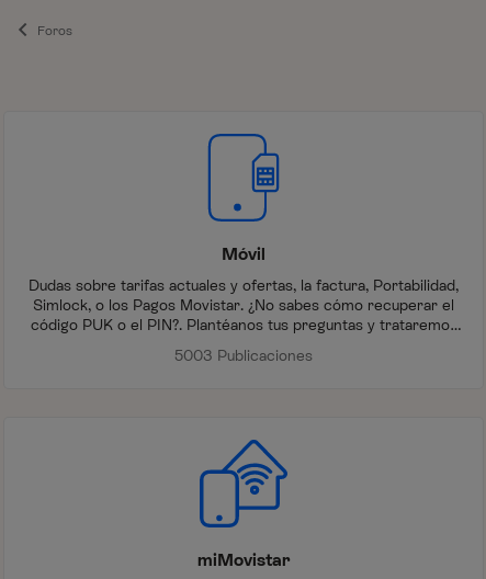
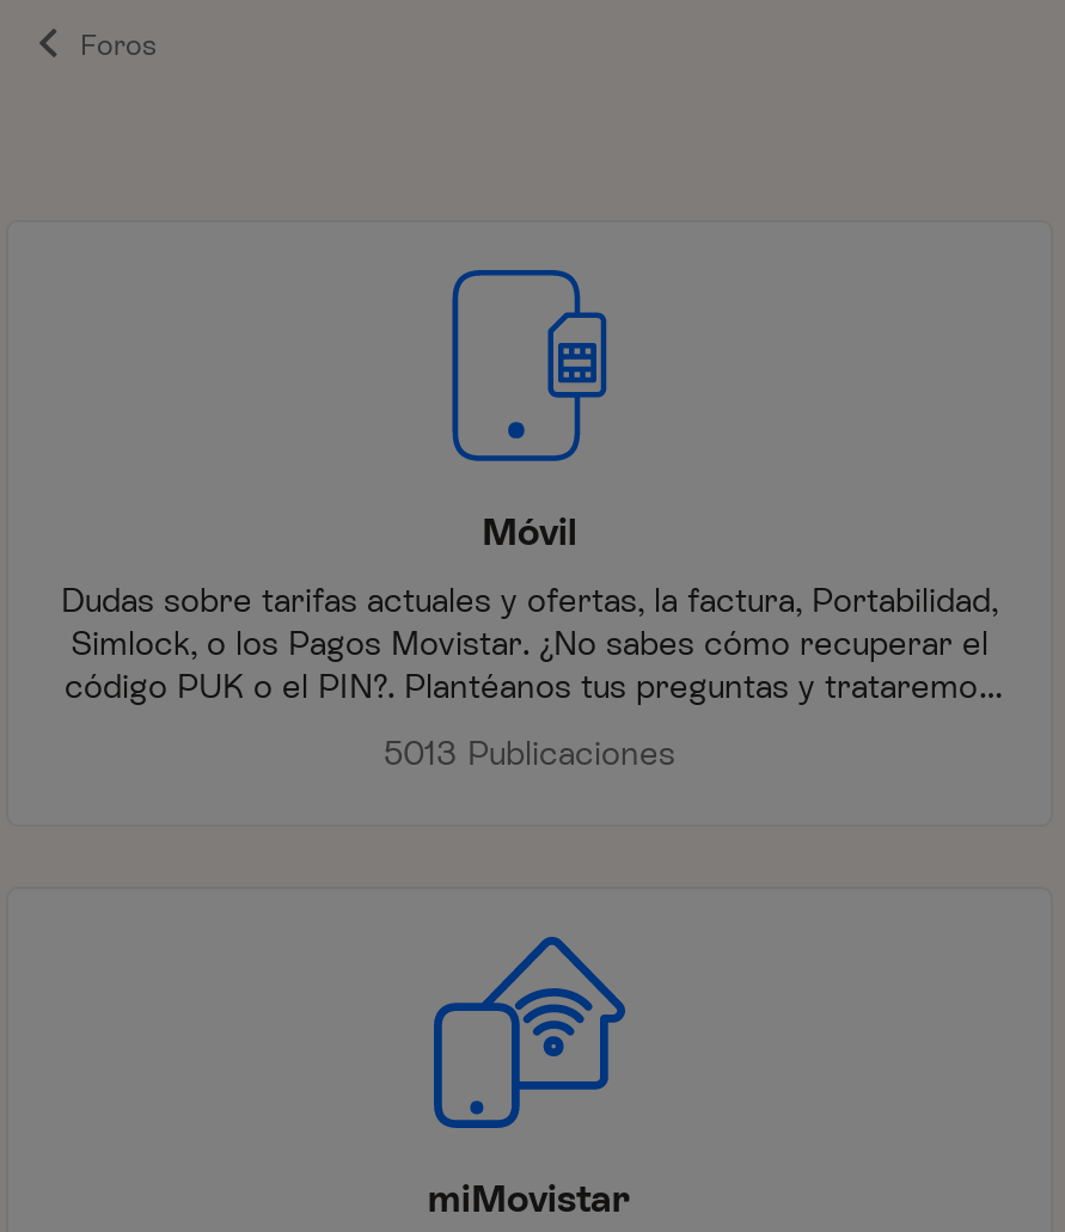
- 5003 Publicaciones
+ 5013 Publicaciones
